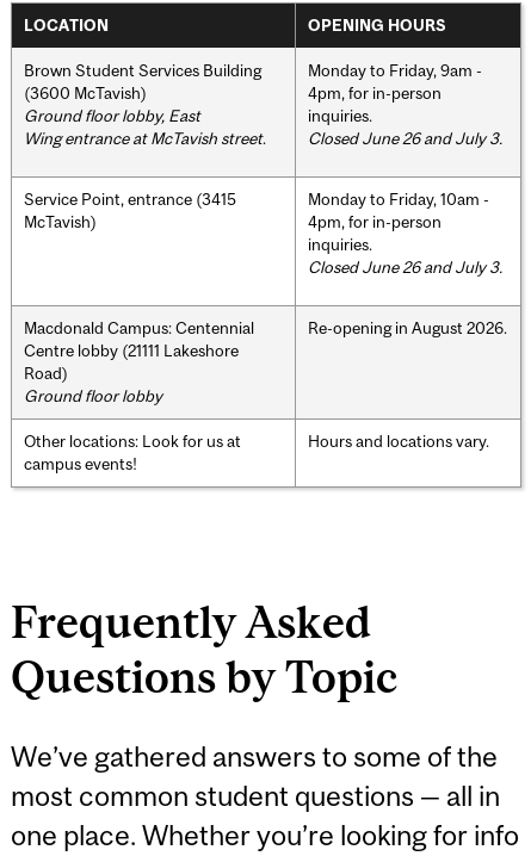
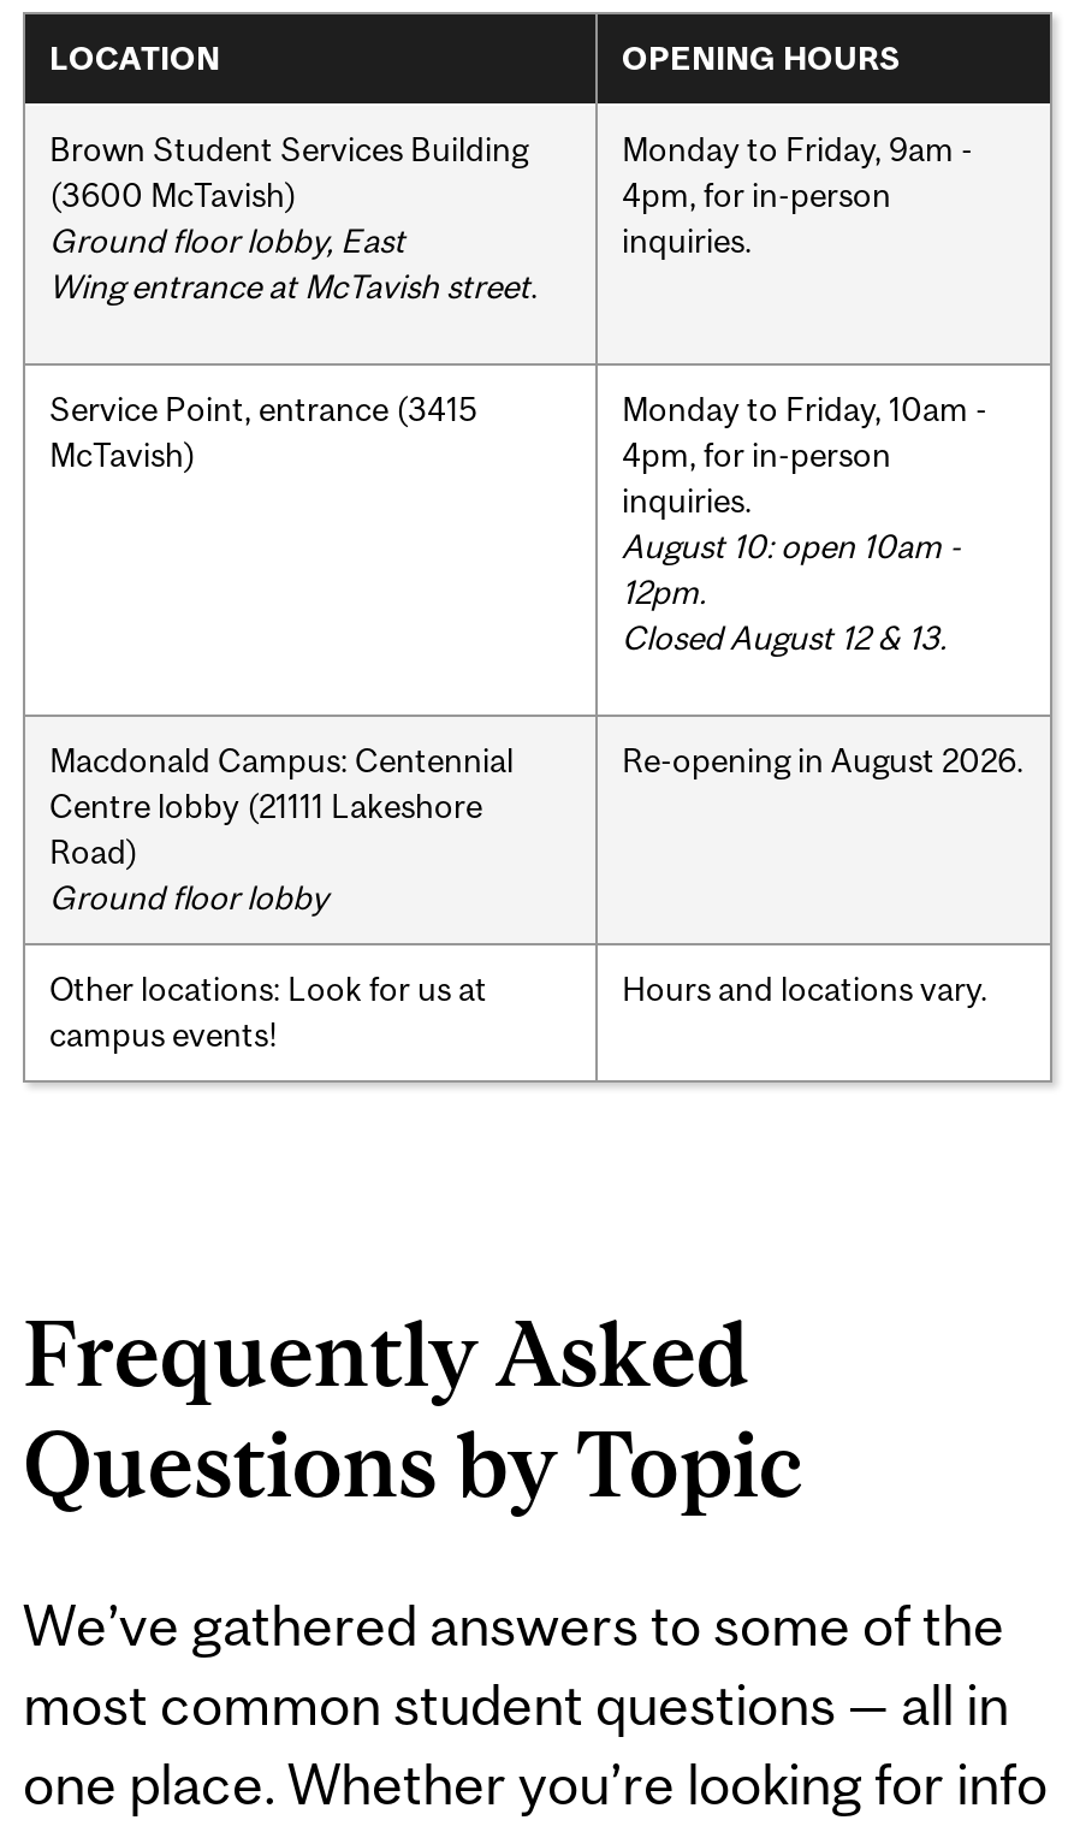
- Closed June 26 and July 3.

- Closed June 26 and July 3.
+ August 10: open 10am -
+ 12pm.
+ Closed August 12 & 13.
